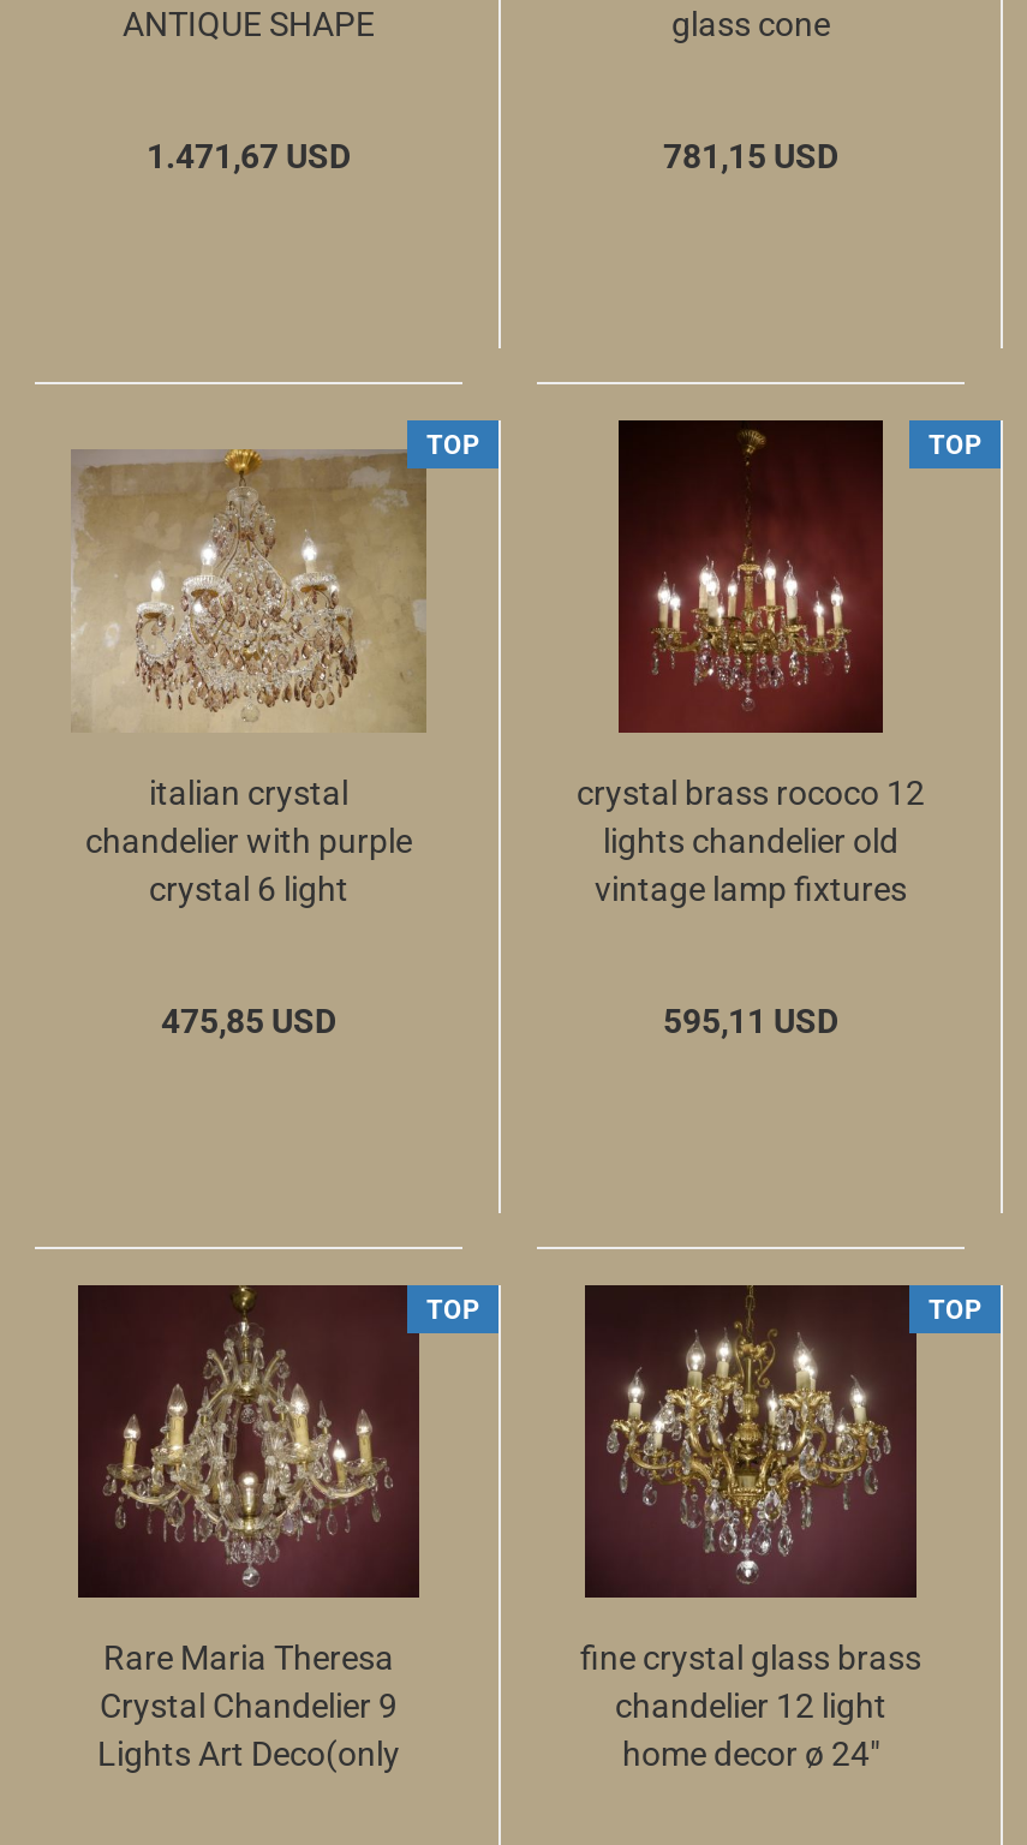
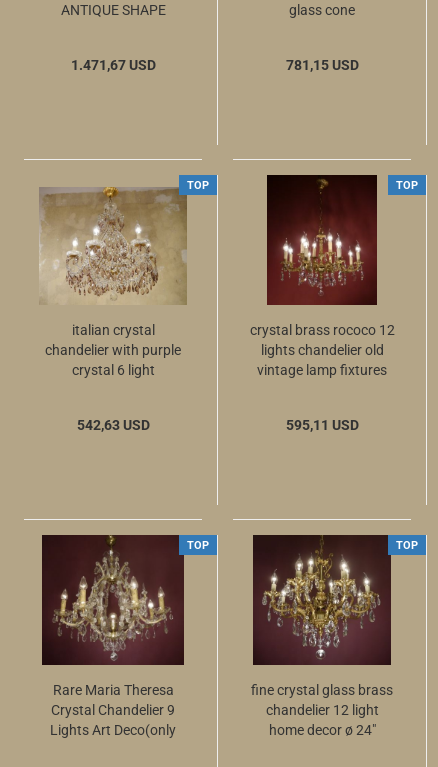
- 475,85 USD
+ 542,63 USD
